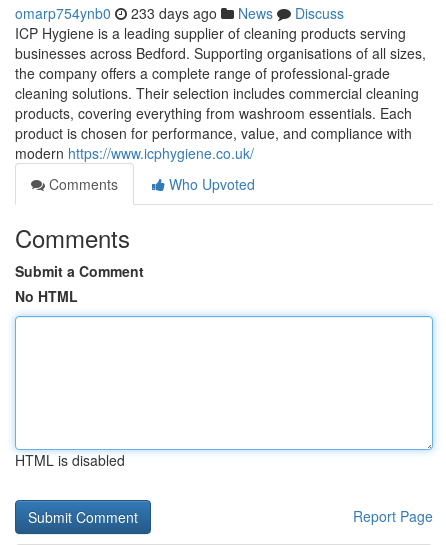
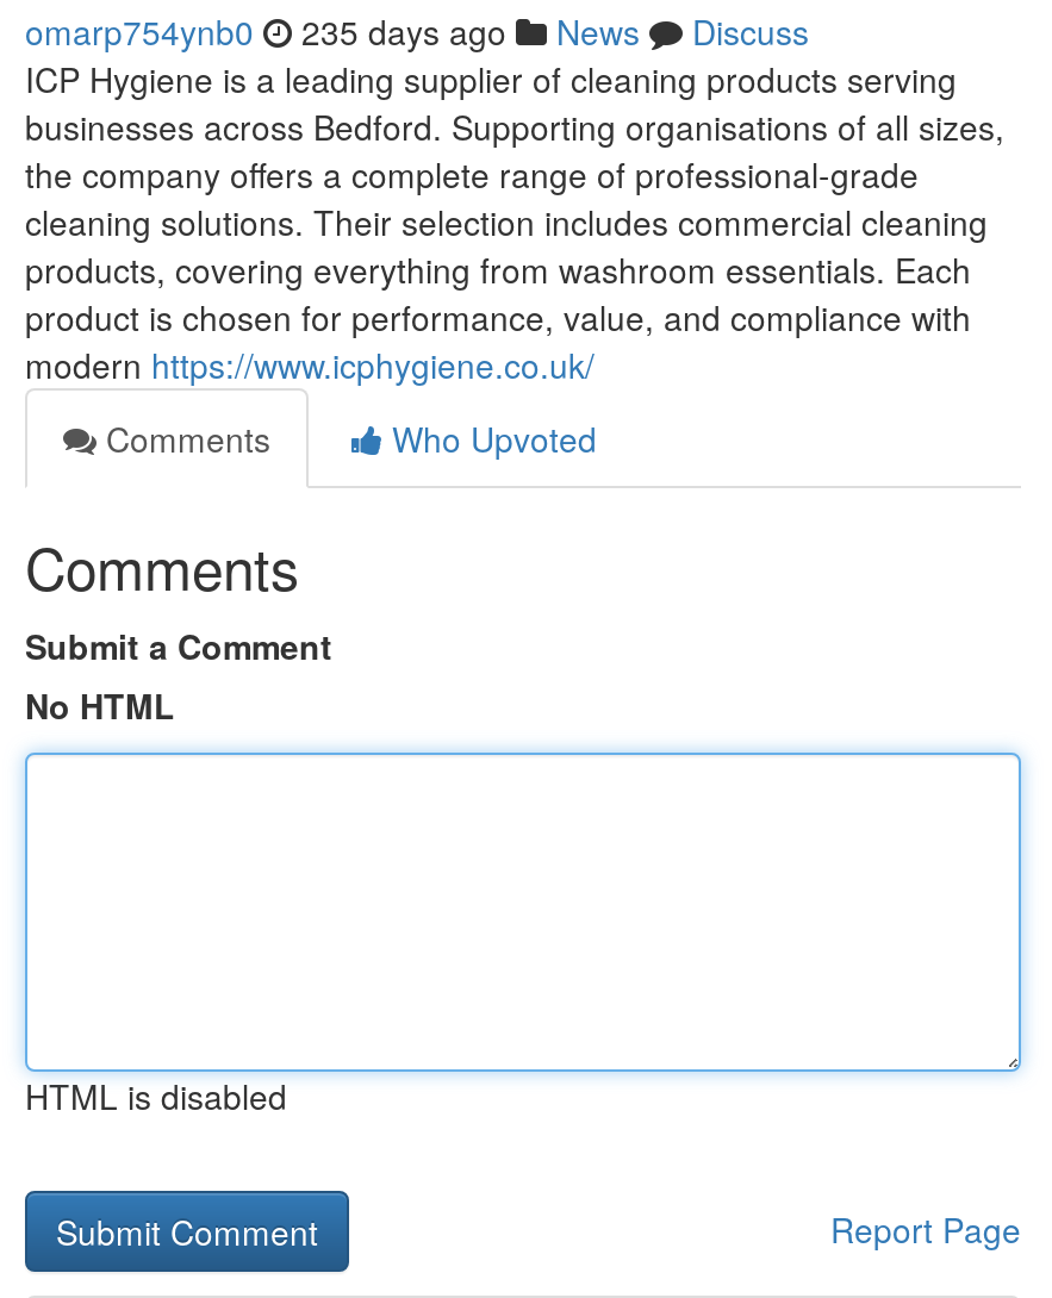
- omarp754ynb0 233 days ago News Discuss
+ omarp754ynb0 235 days ago News Discuss
